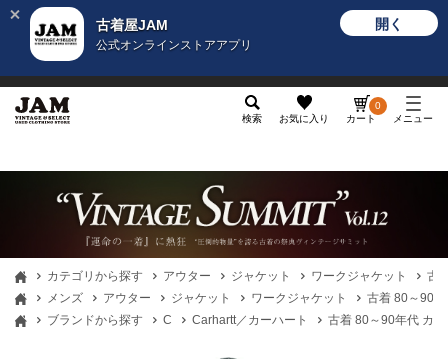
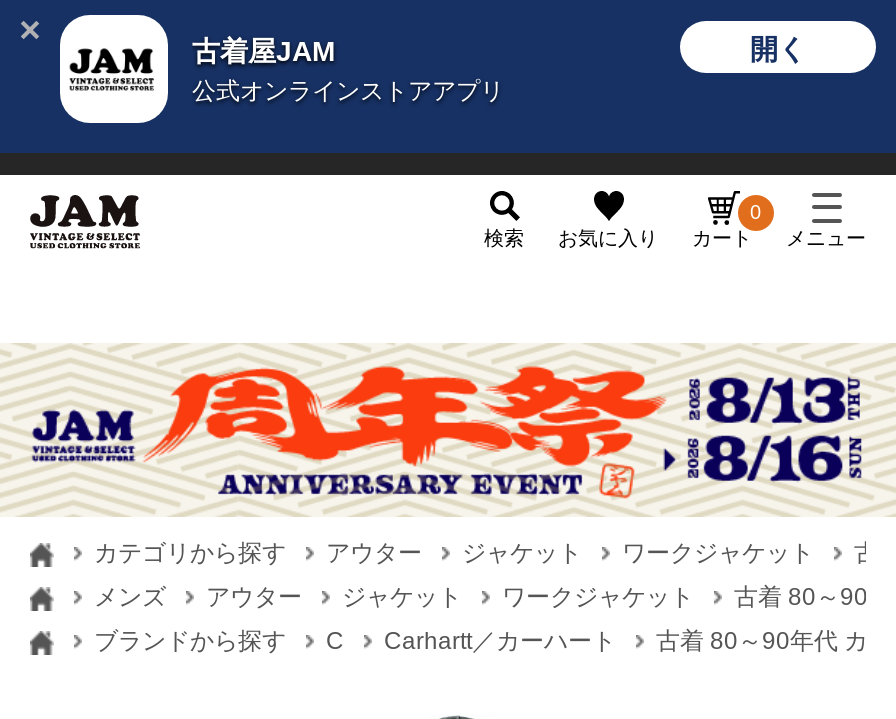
- [image]
+ [image]
